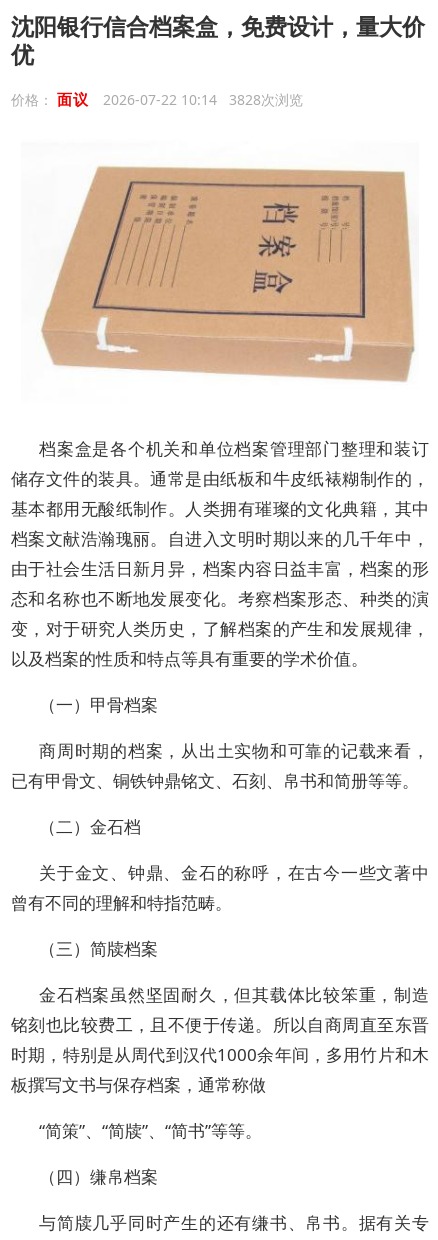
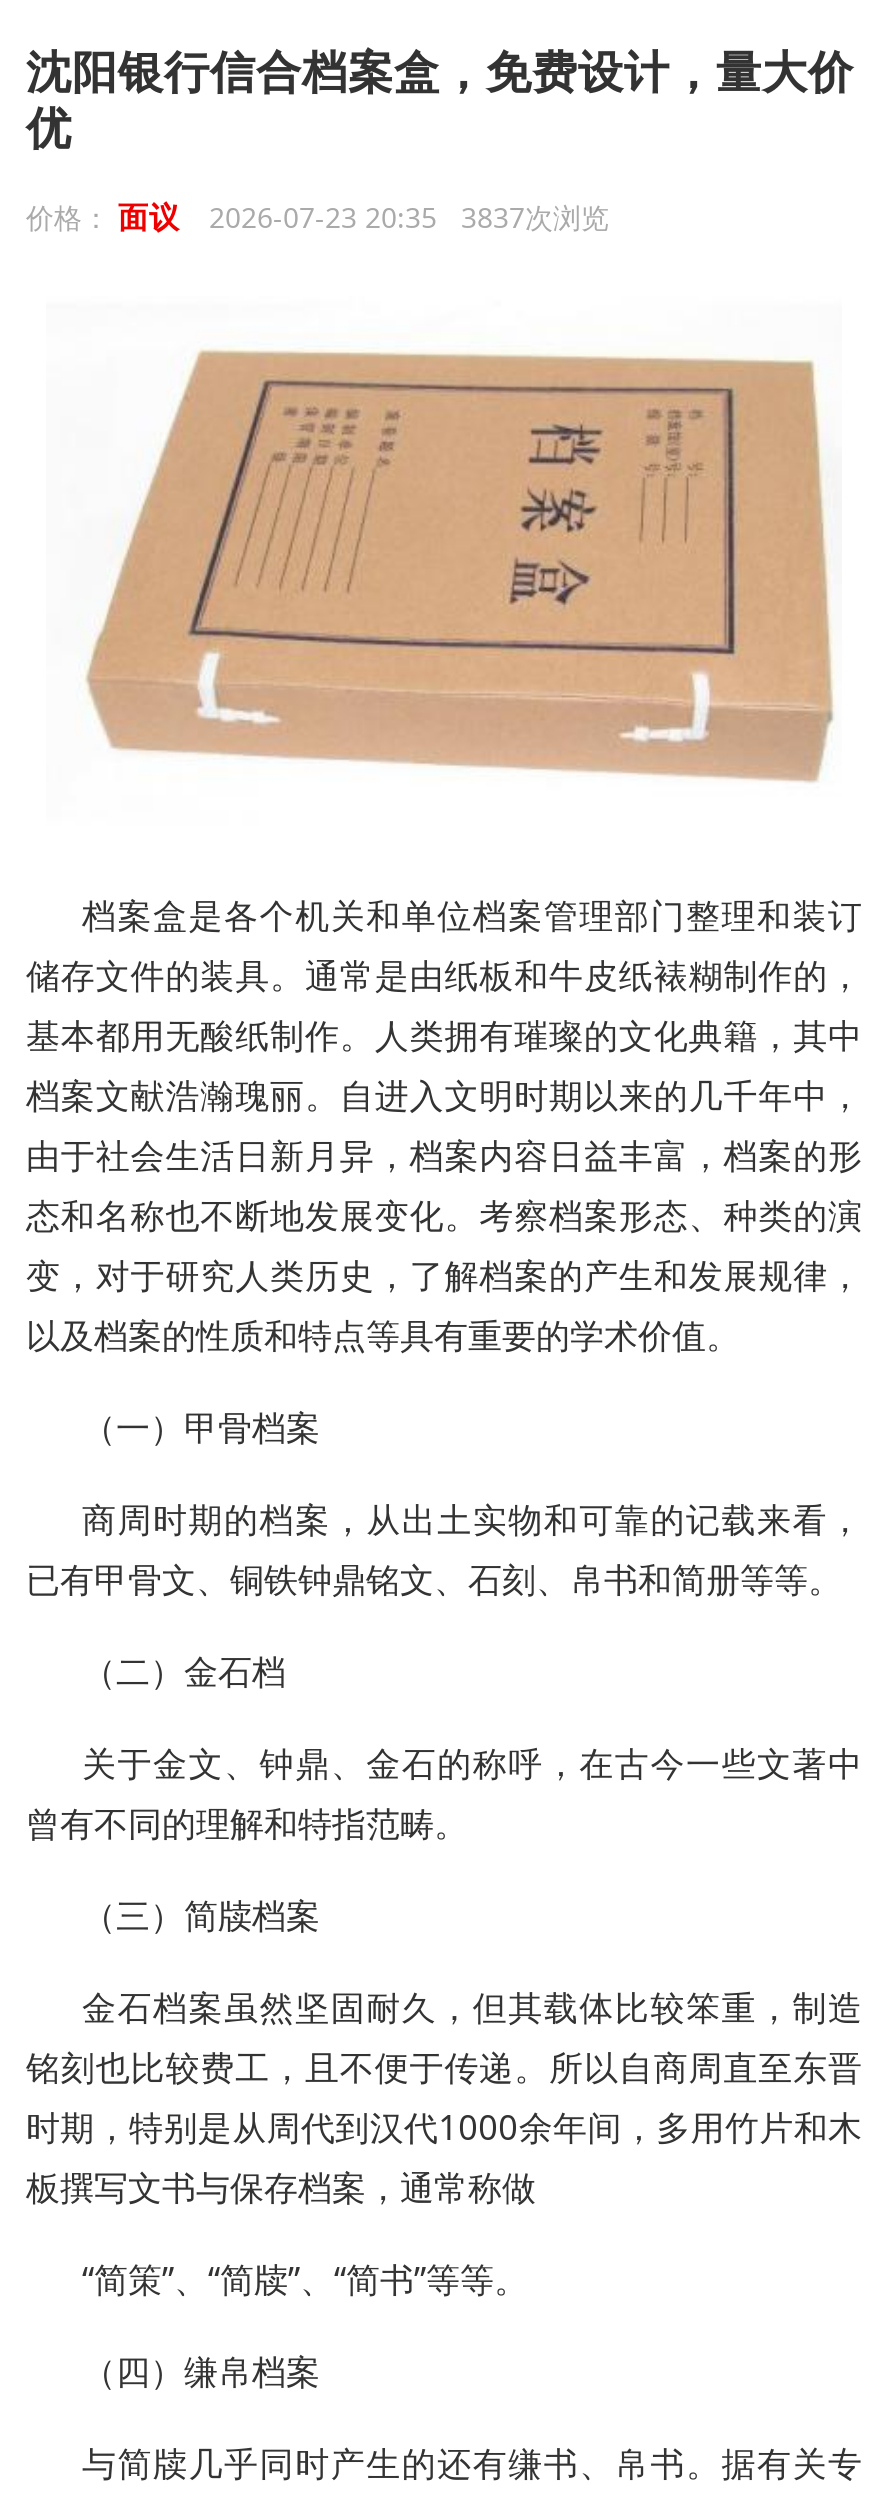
- 价格：面议 2026-07-22 10:14 3828次浏览
+ 价格：面议 2026-07-23 20:35 3837次浏览
